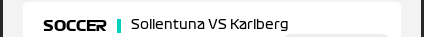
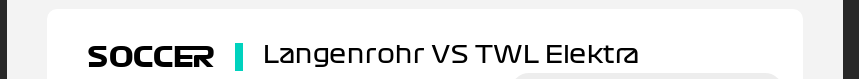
- Sollentuna VS Karlberg
+ Langenrohr VS TWL Elektra
